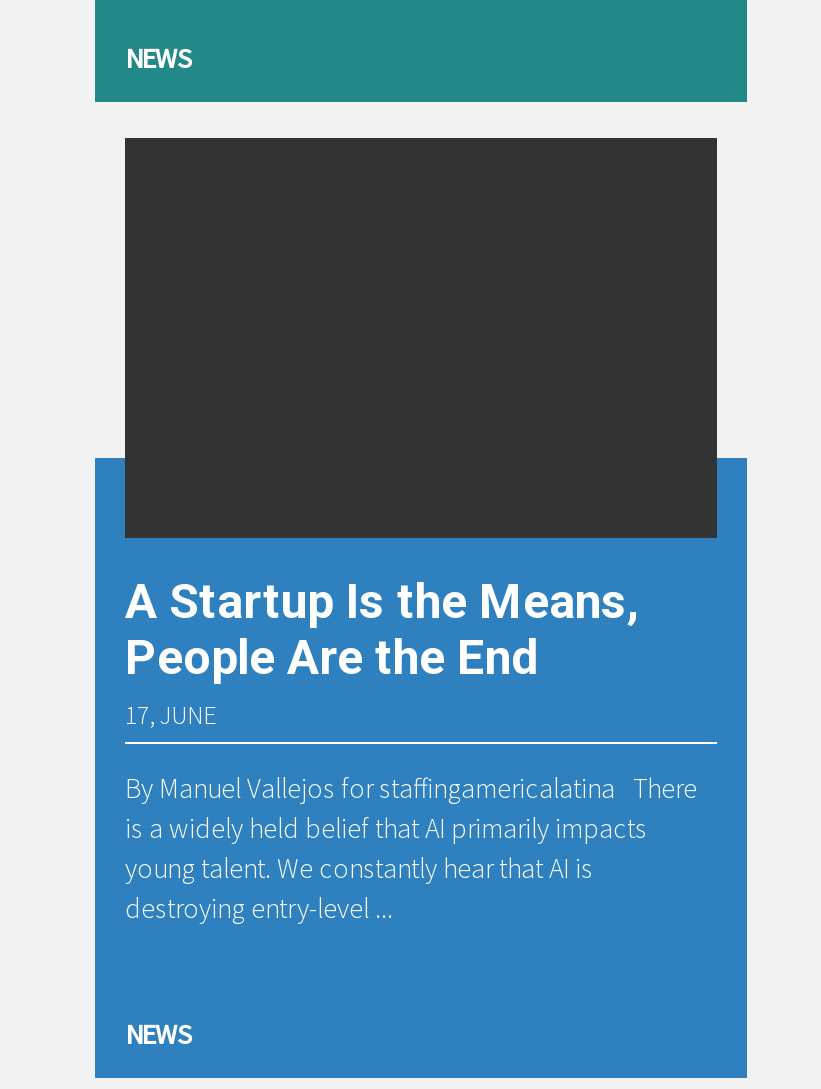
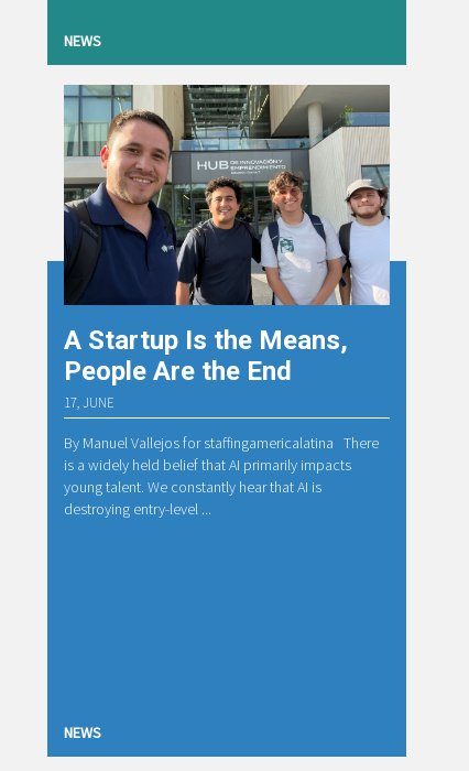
+ [image]
